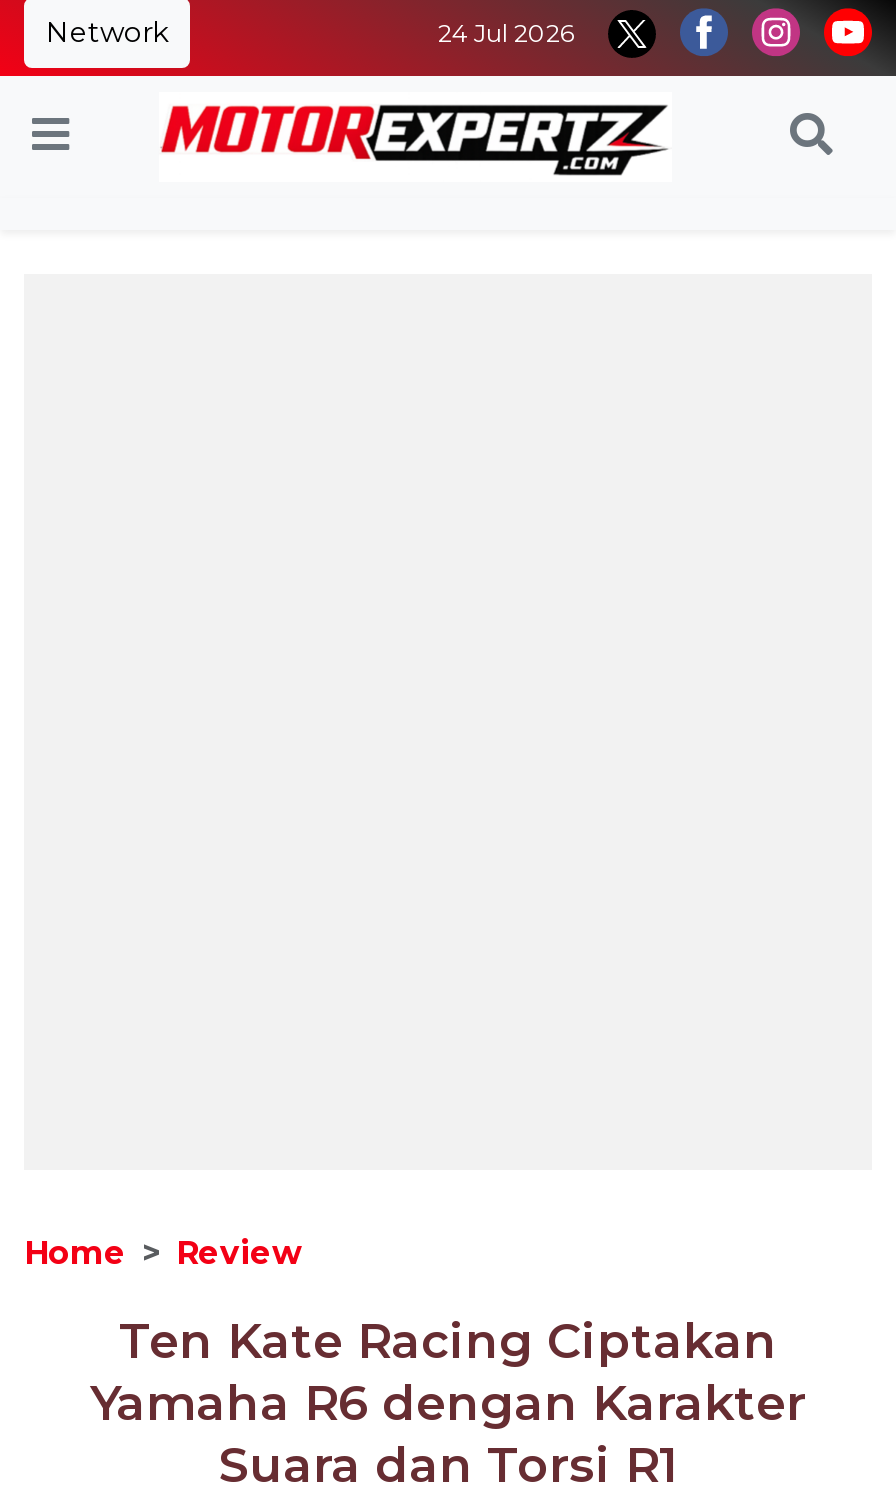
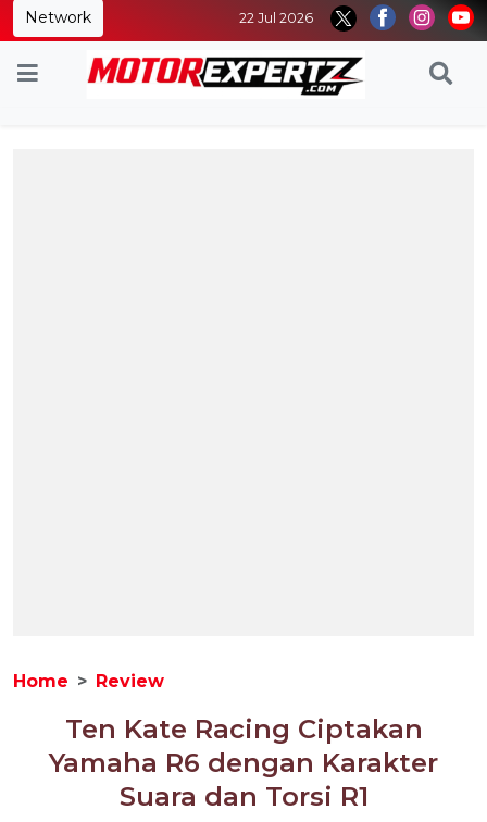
- 24 Jul 2026
+ 22 Jul 2026
